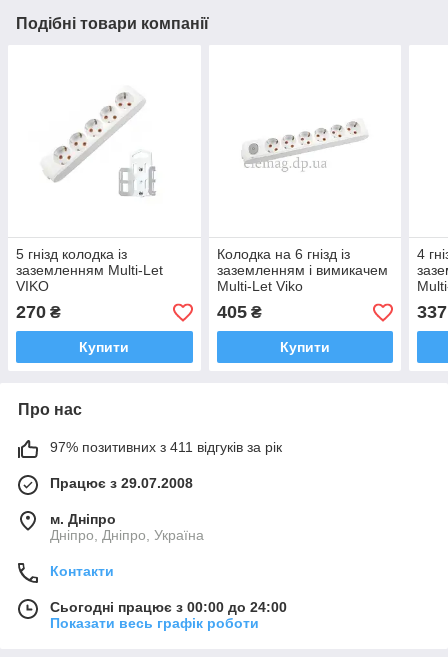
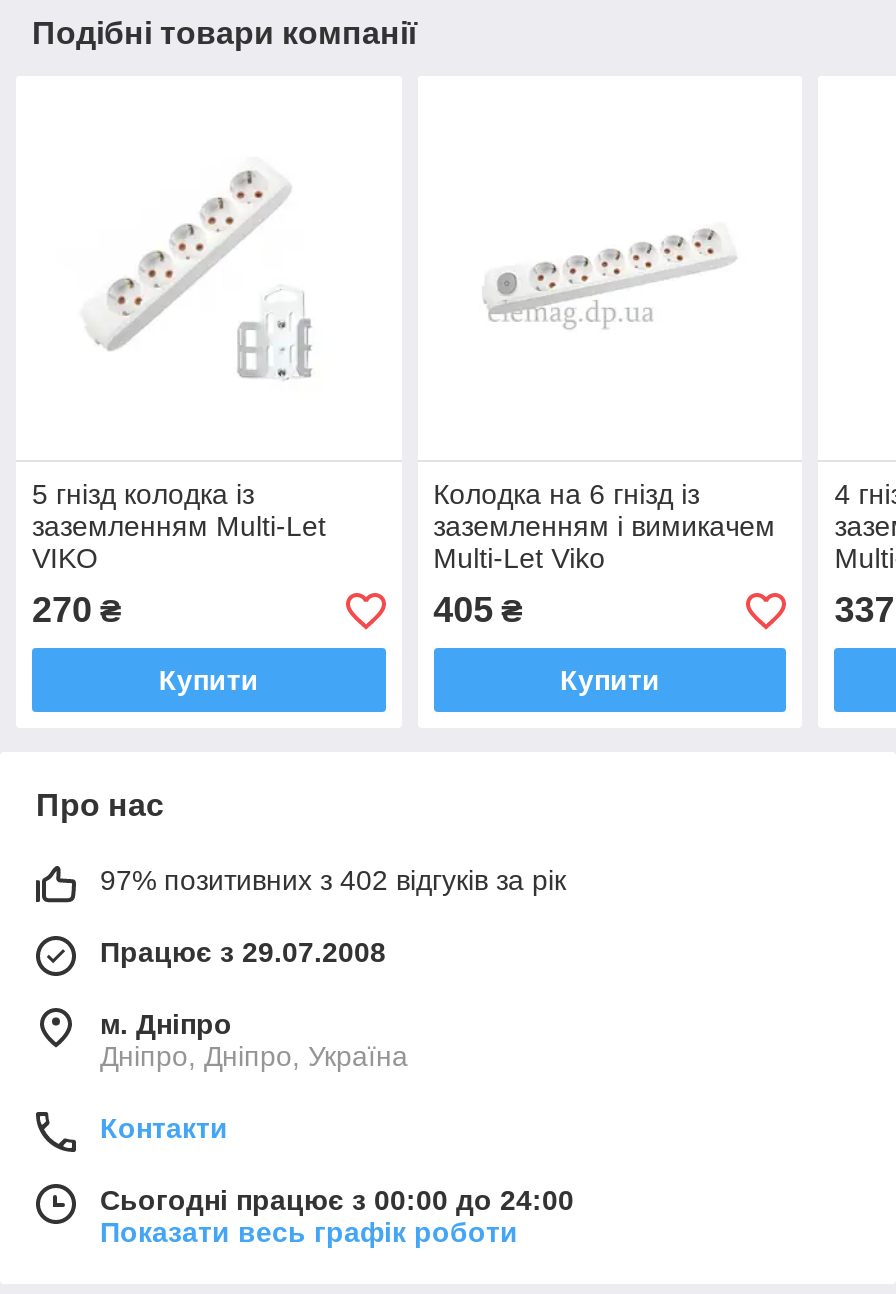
- 97% позитивних з 411 відгуків за рік
+ 97% позитивних з 402 відгуків за рік
